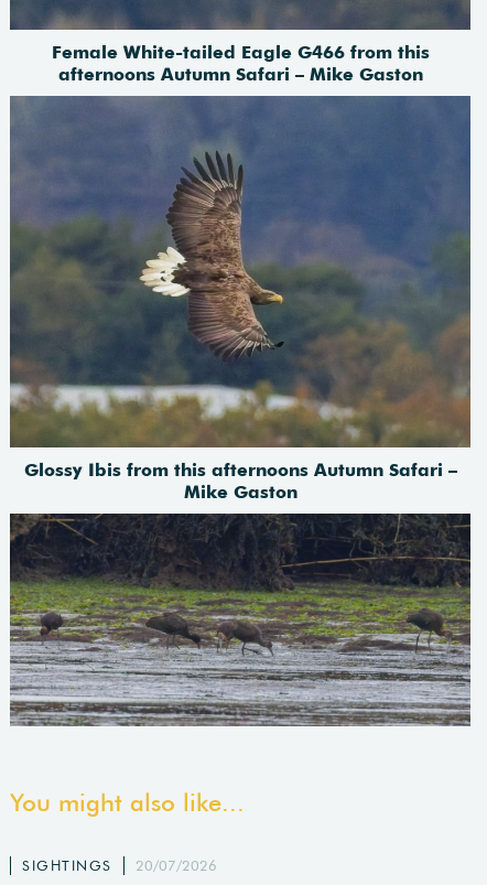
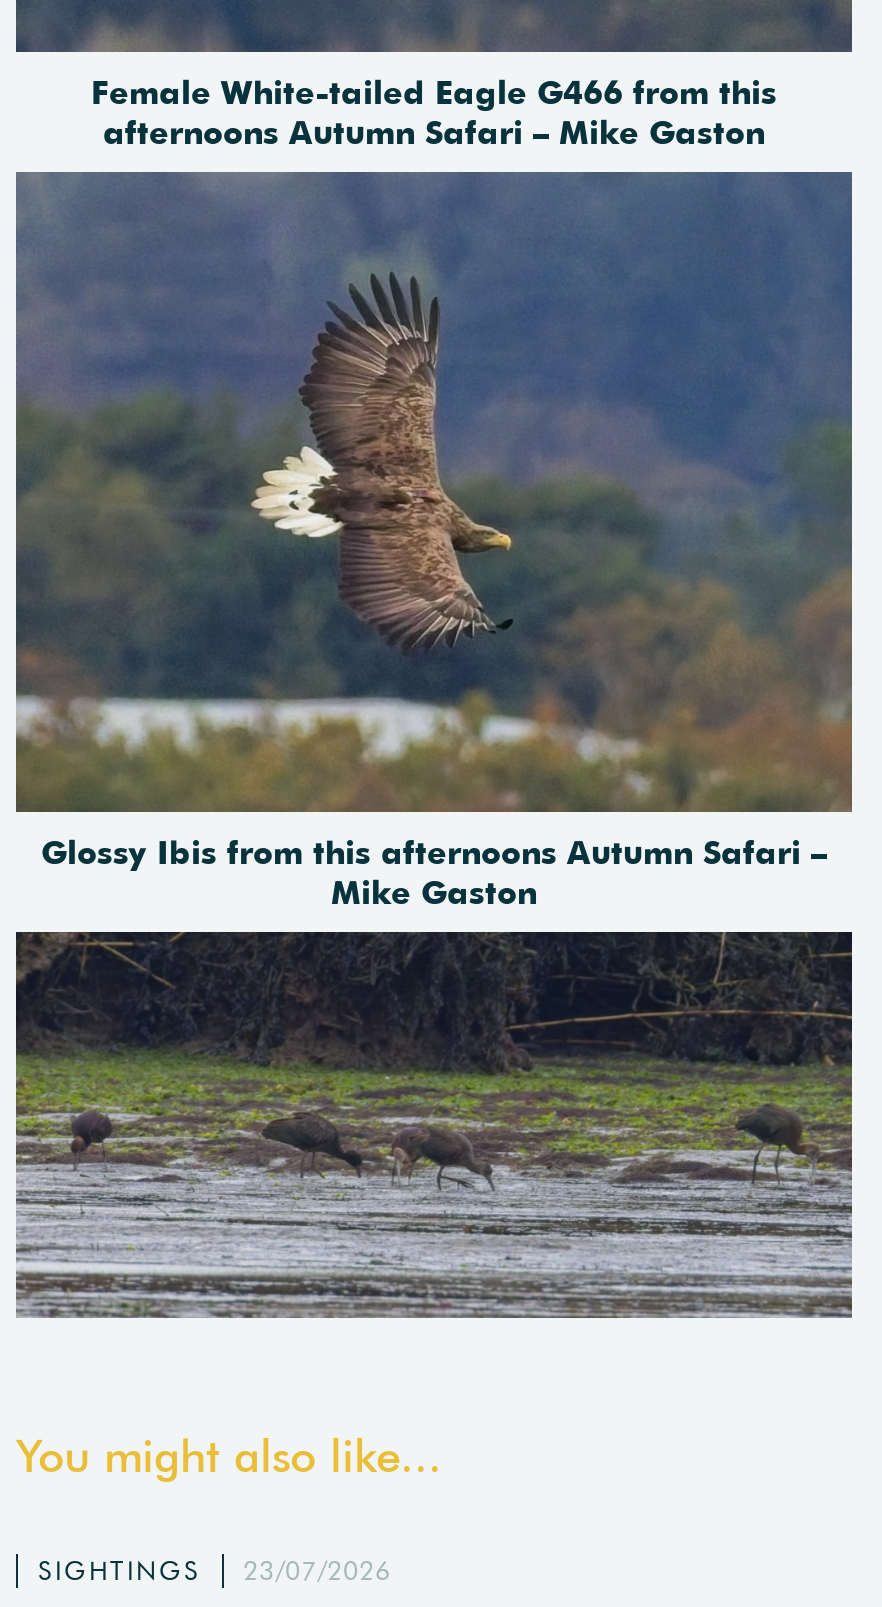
- SIGHTINGS 20/07/2026
+ SIGHTINGS 23/07/2026
